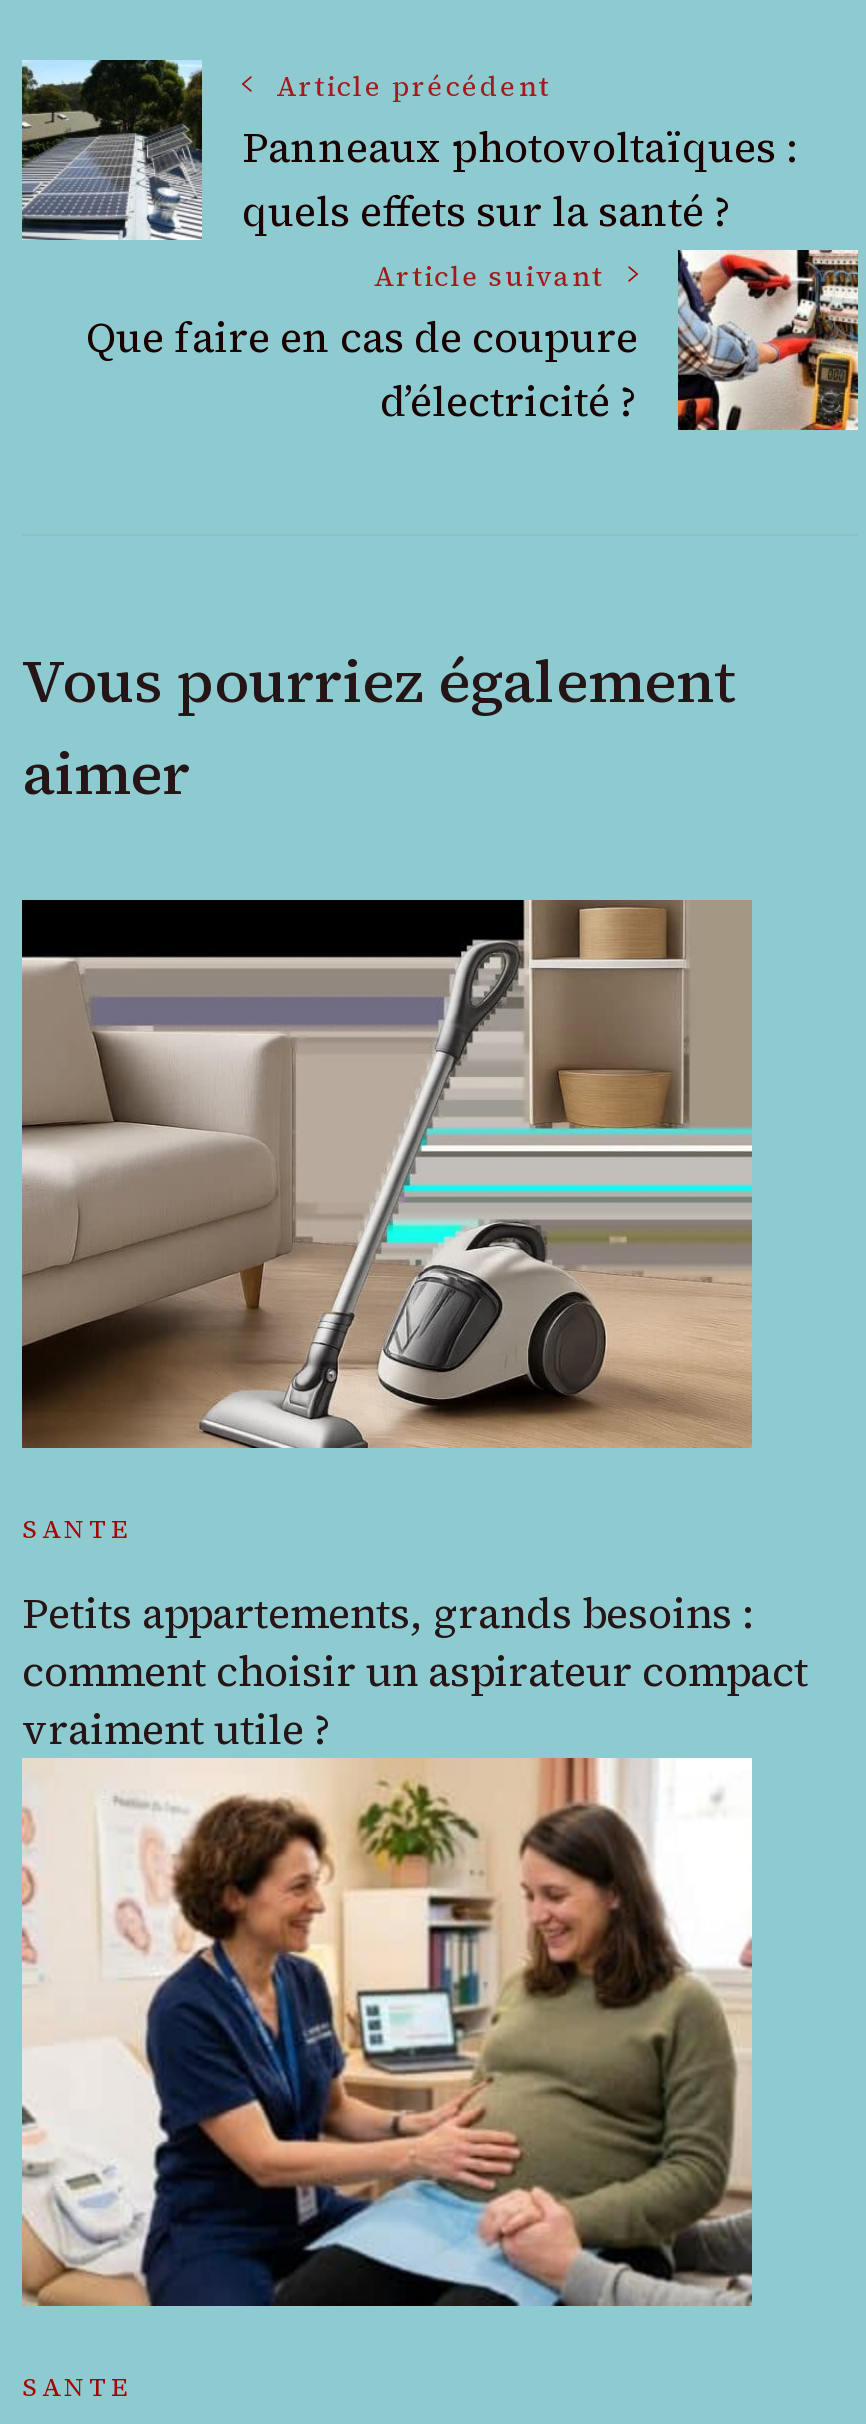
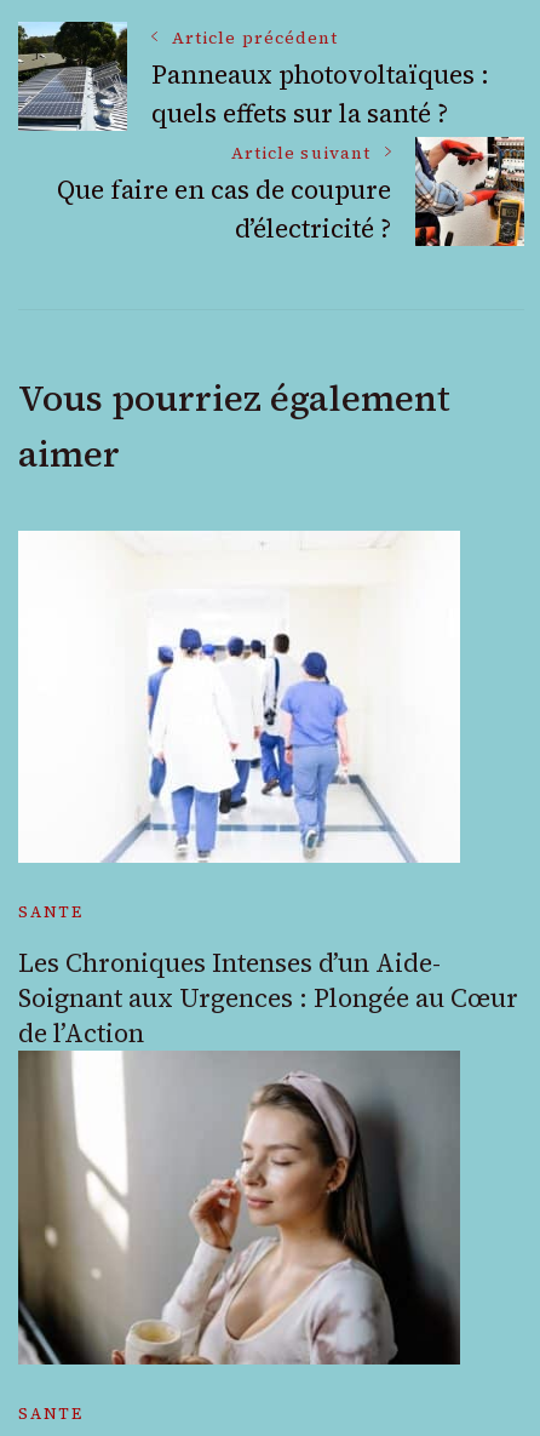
- [image]
+ [image]

- Petits appartements, grands besoins :
- comment choisir un aspirateur compact
- vraiment utile ?
+ Les Chroniques Intenses d’un Aide-
+ Soignant aux Urgences : Plongée au Cœur
+ de l’Action

- [image]
+ [image]
